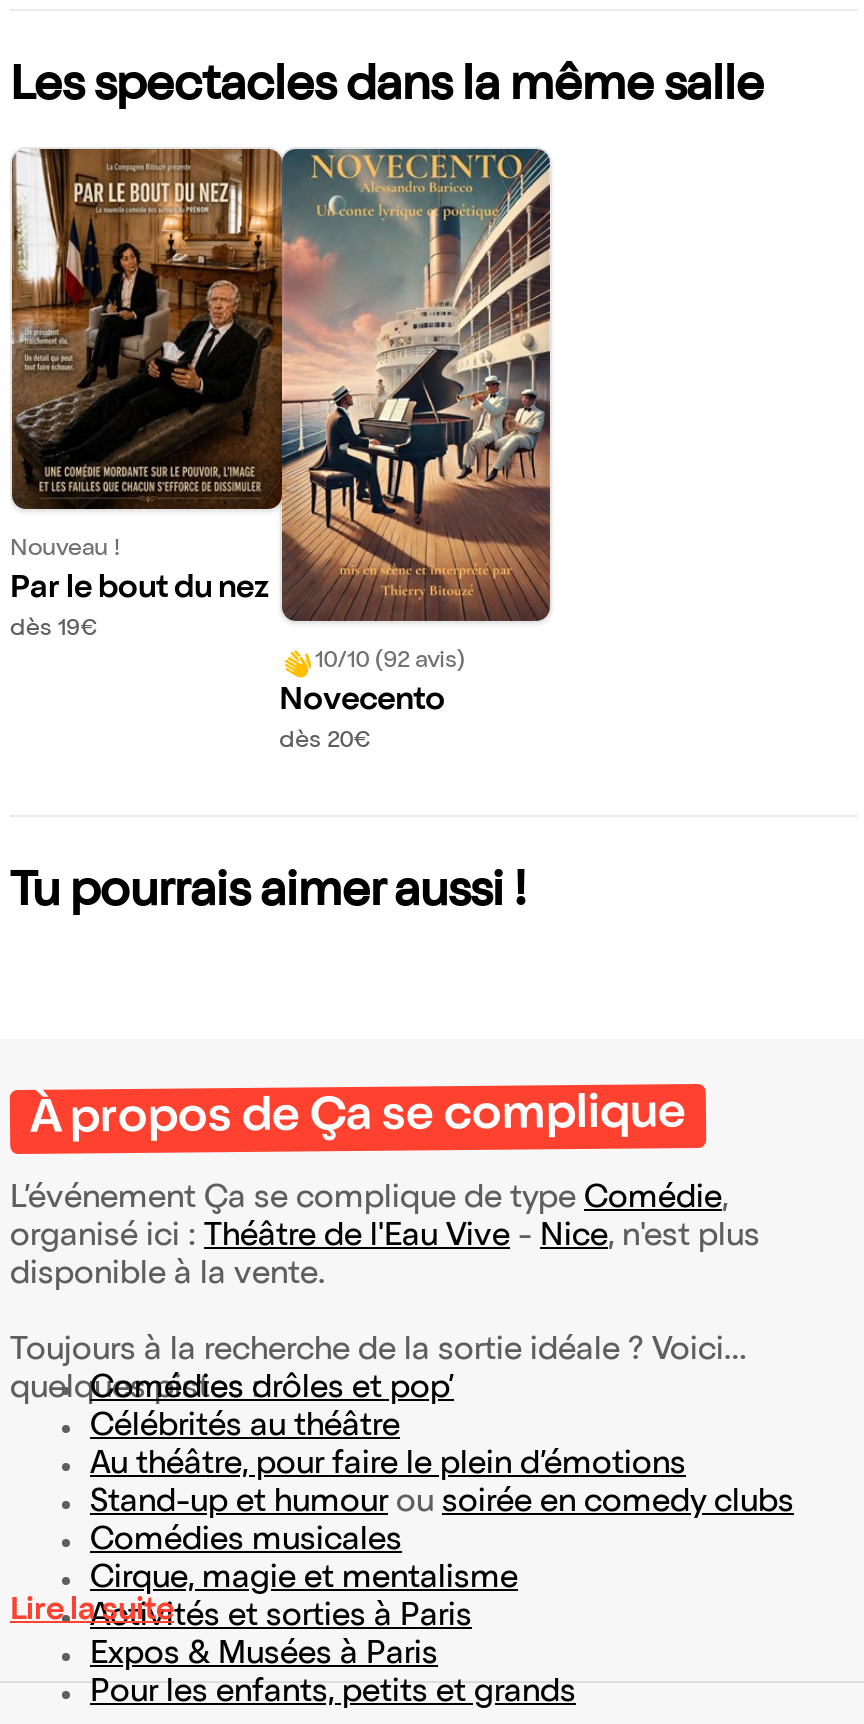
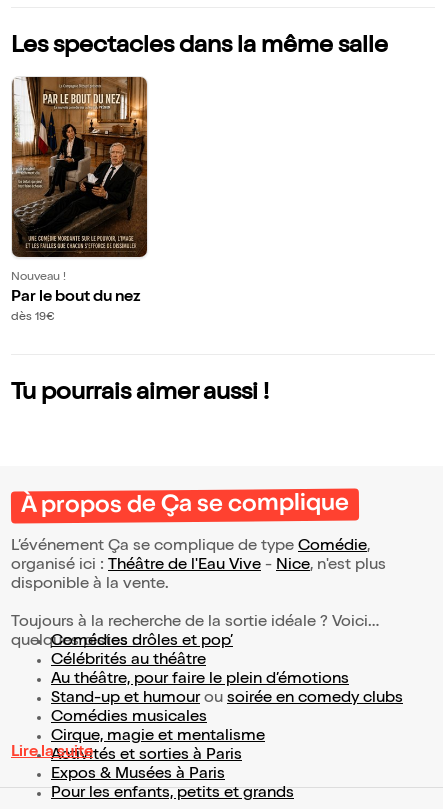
- [image]
- 10/10 (92 avis)
- Novecento
- dès 20€
